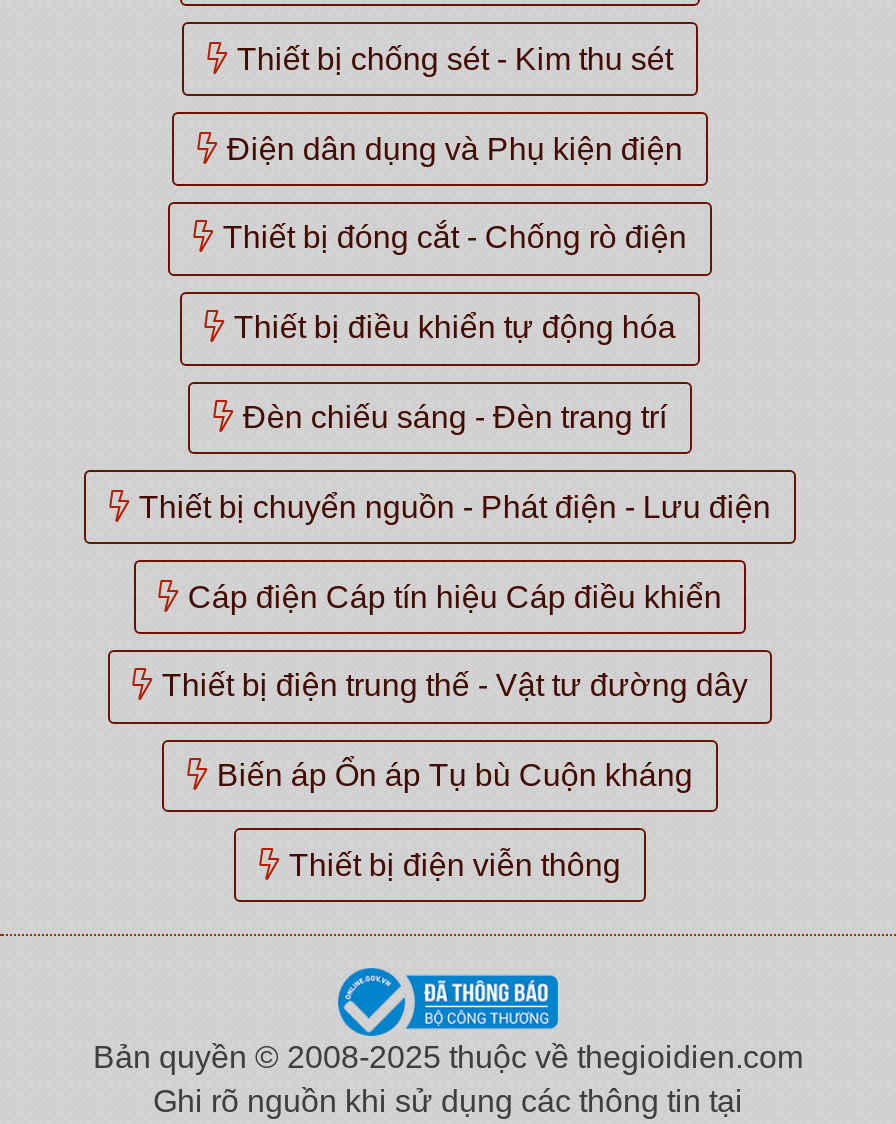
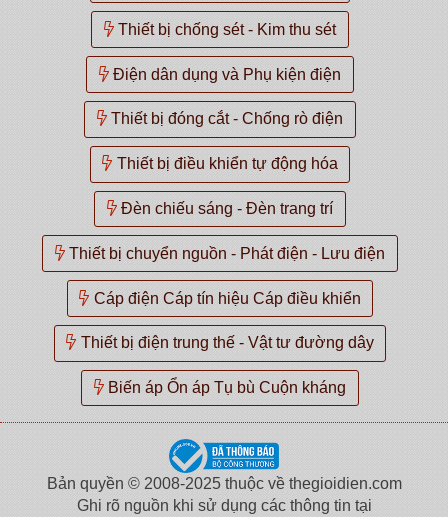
- Thiết bị điện viễn thông
